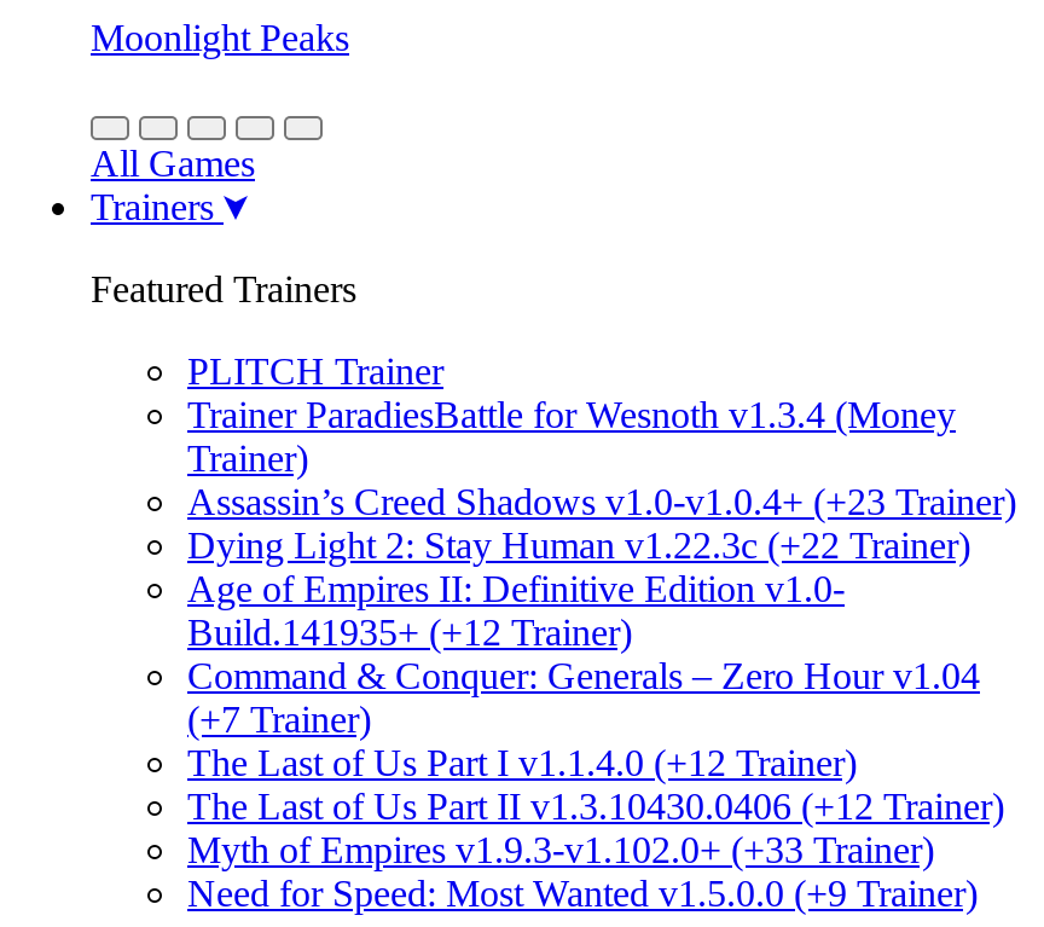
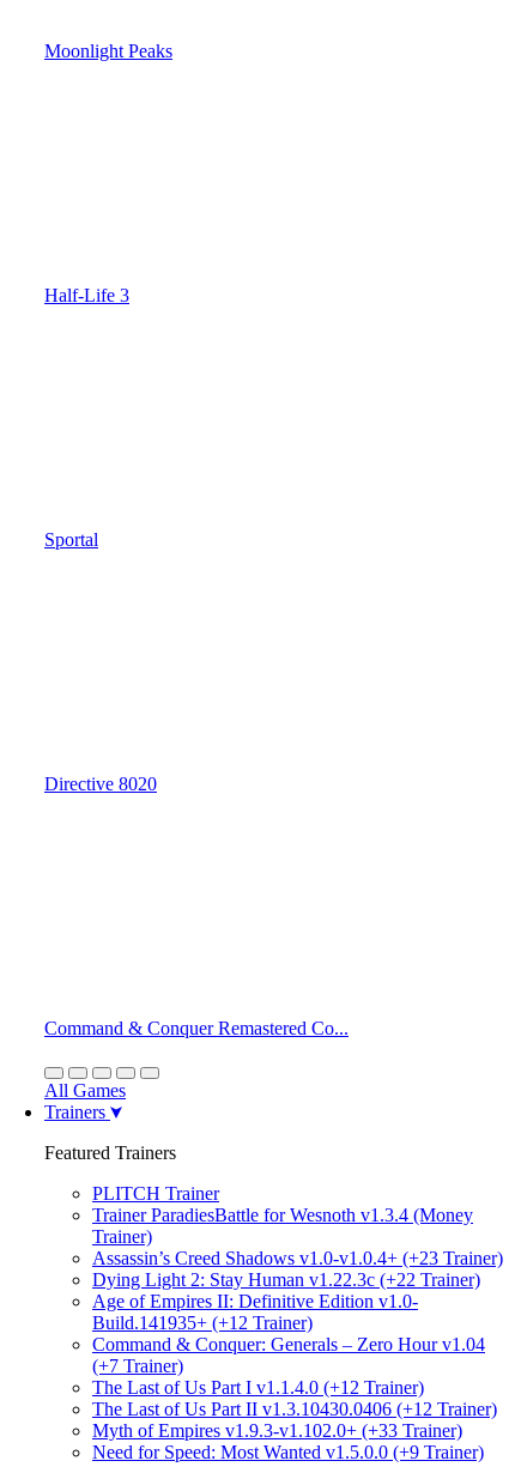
+ Half-Life 3

+ Sportal

+ Directive 8020

+ Command & Conquer Remastered Co...
